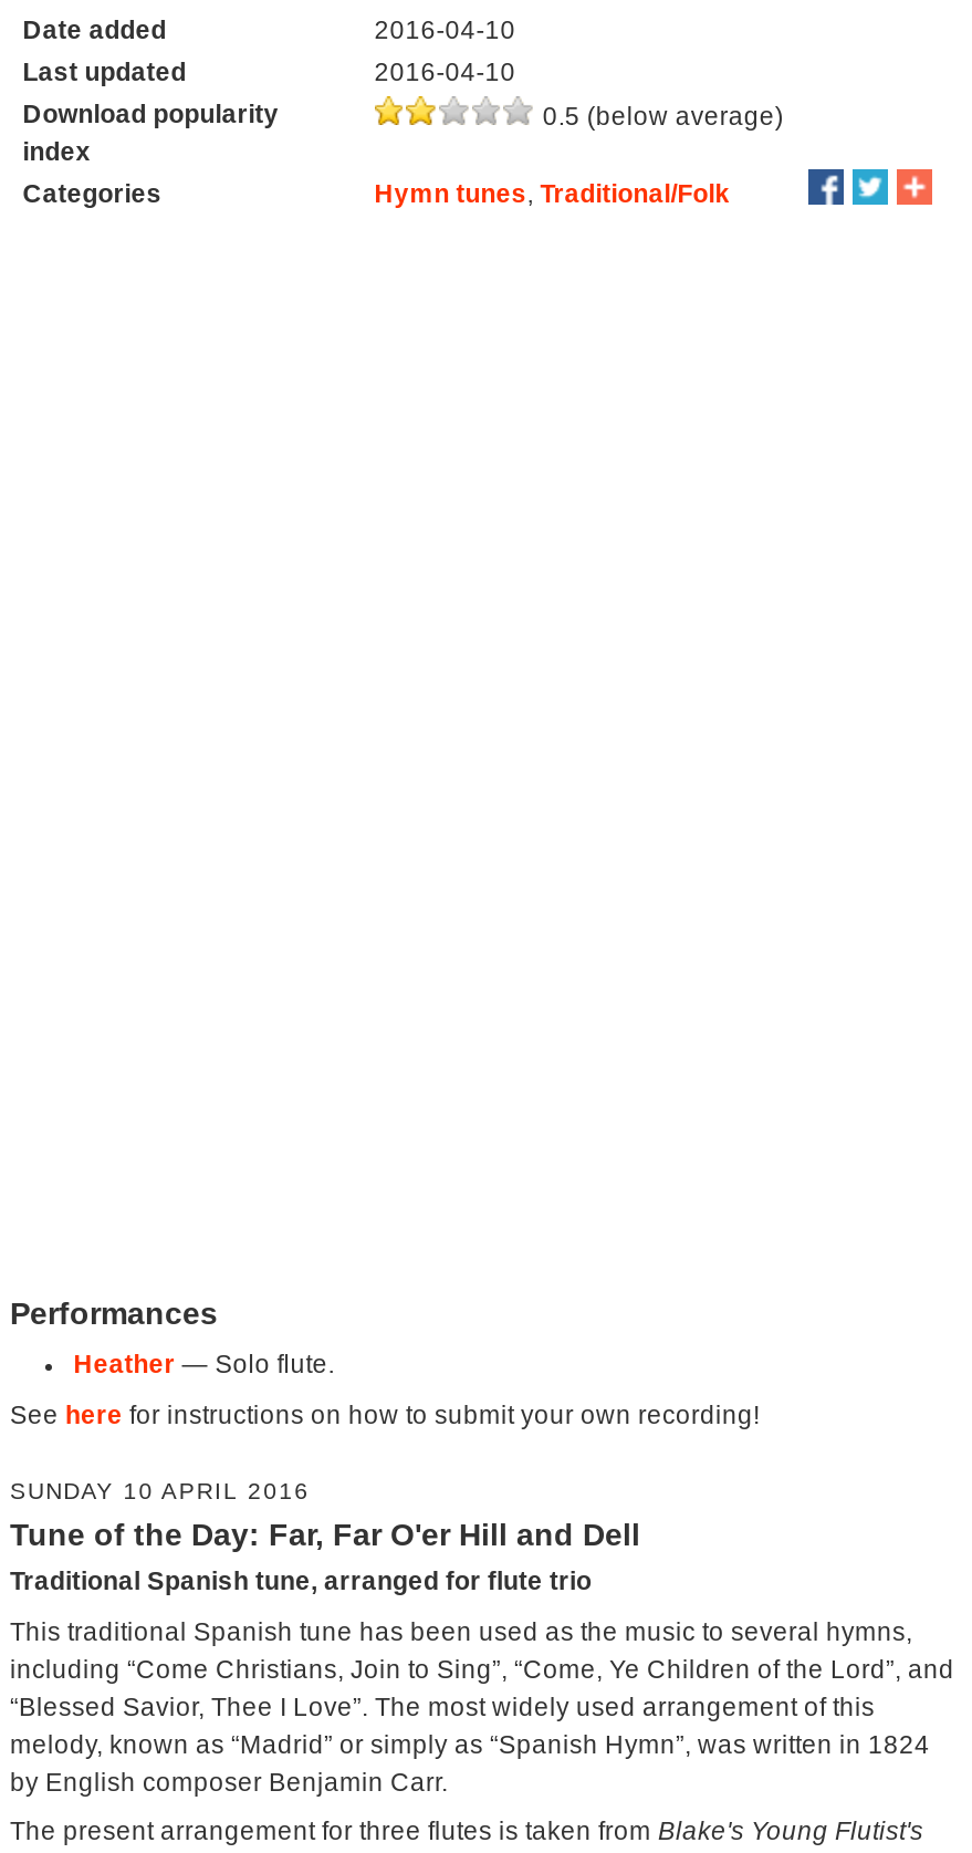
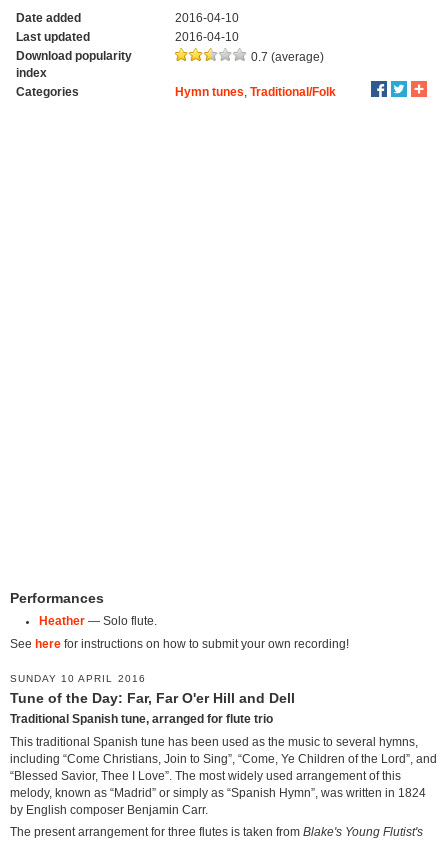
- 0.5 (below average)
+ 0.7 (average)
